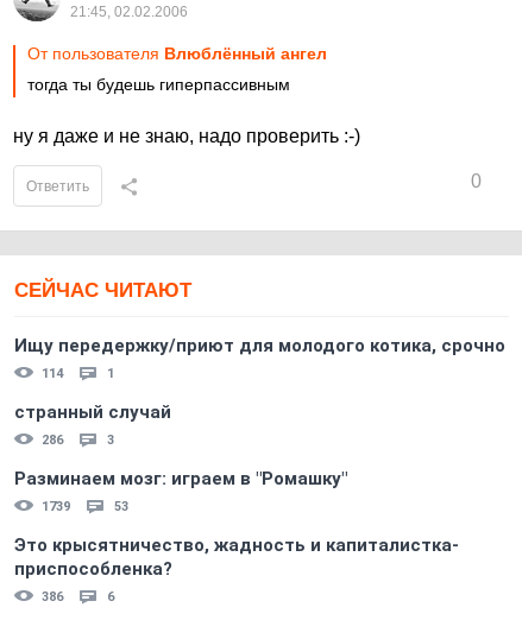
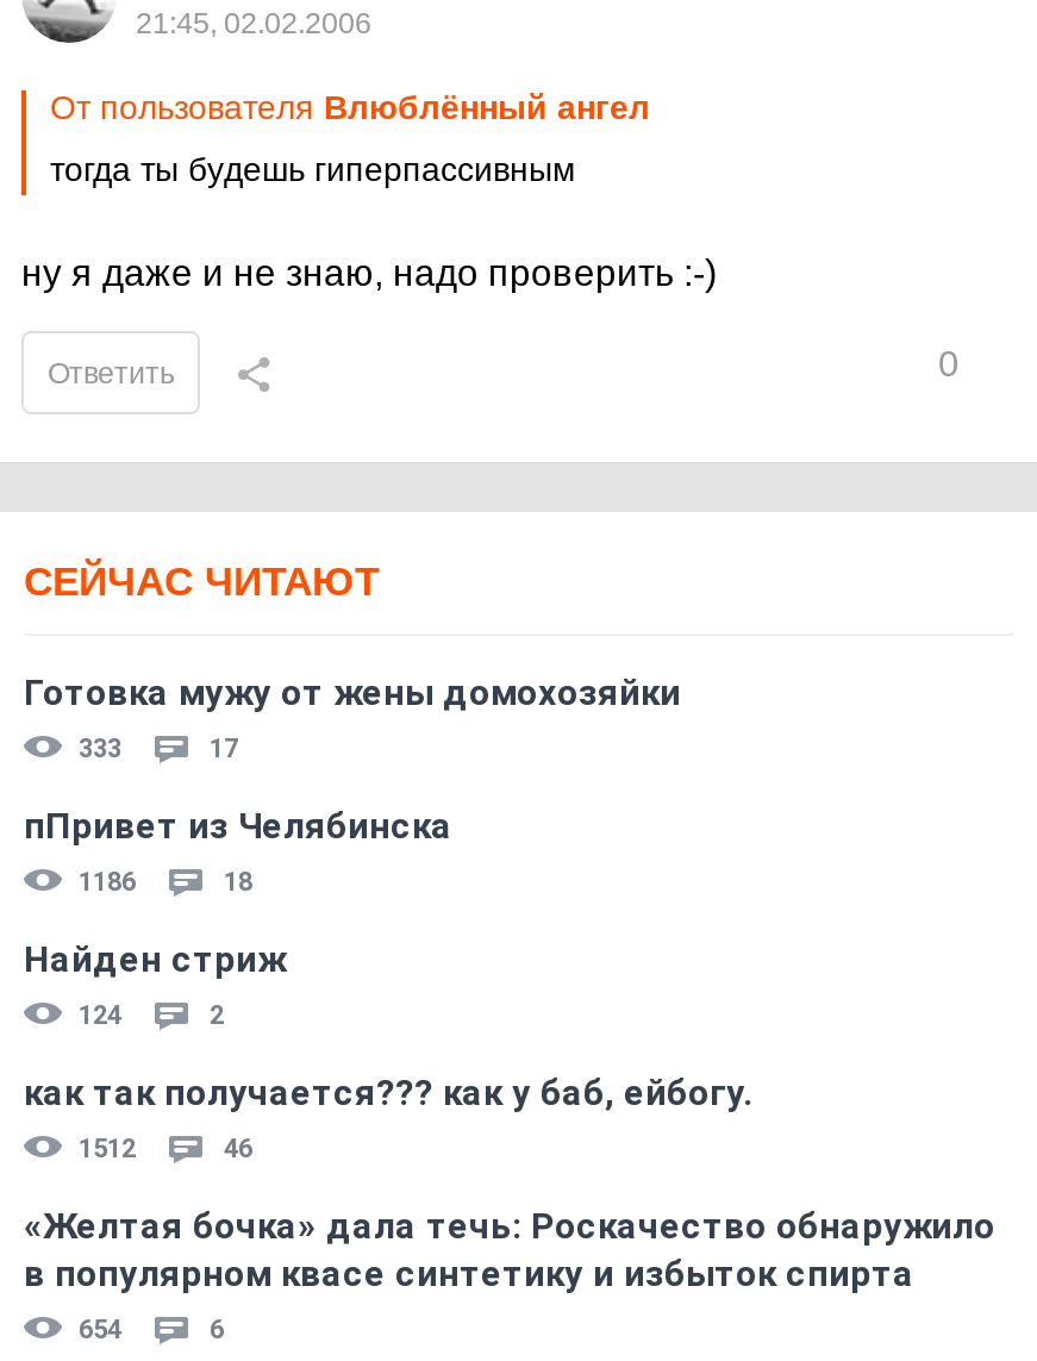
- Ищу передержку/приют для молодого котика, срочно
- 114
- 1
- странный случай
- 286
- 3
- Разминаем мозг: играем в "Ромашку"
- 1739
- 53
- Это крысятничество, жадность и капиталистка-
- приспособленка?
- 386
+ Готовка мужу от жены домохозяйки
+ 333
+ 17
+ пПривет из Челябинска
+ 1186
+ 18
+ Найден стриж
+ 124
+ 2
+ как так получается??? как у баб, ейбогу.
+ 1512
+ 46
+ «Желтая бочка» дала течь: Роскачество обнаружило
+ в популярном квасе синтетику и избыток спирта
+ 654
